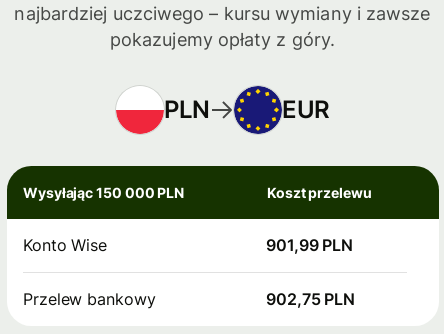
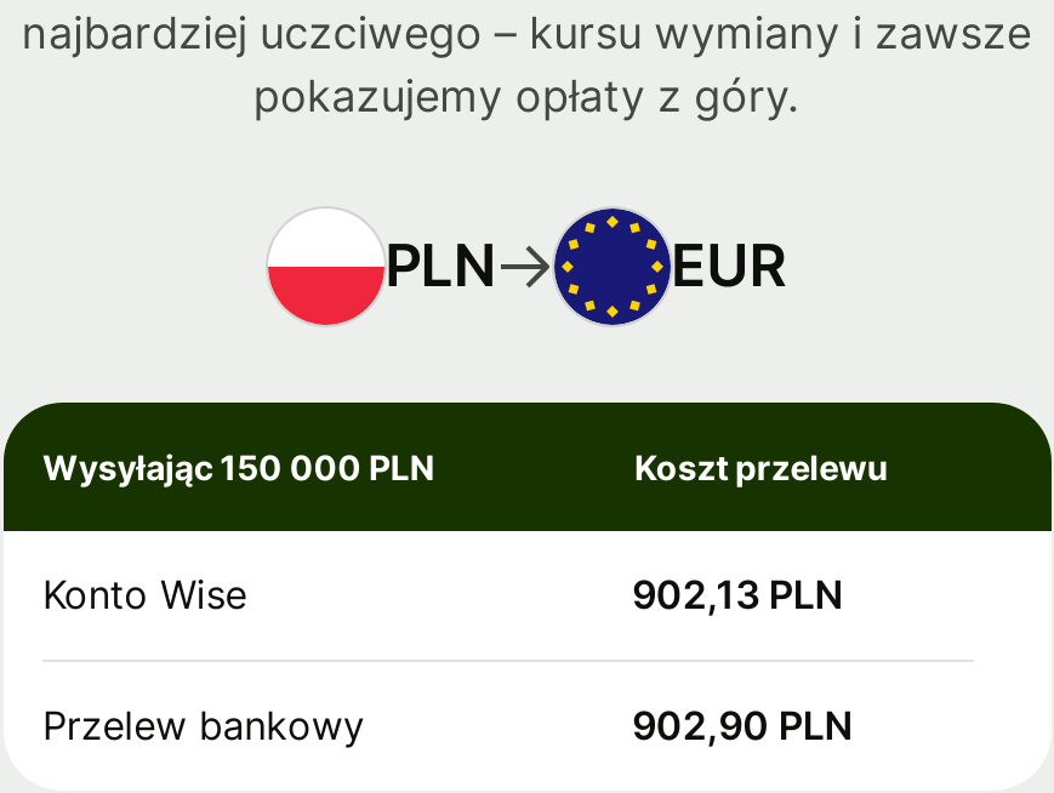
- 901,99 PLN
+ 902,13 PLN

- 902,75 PLN
+ 902,90 PLN
